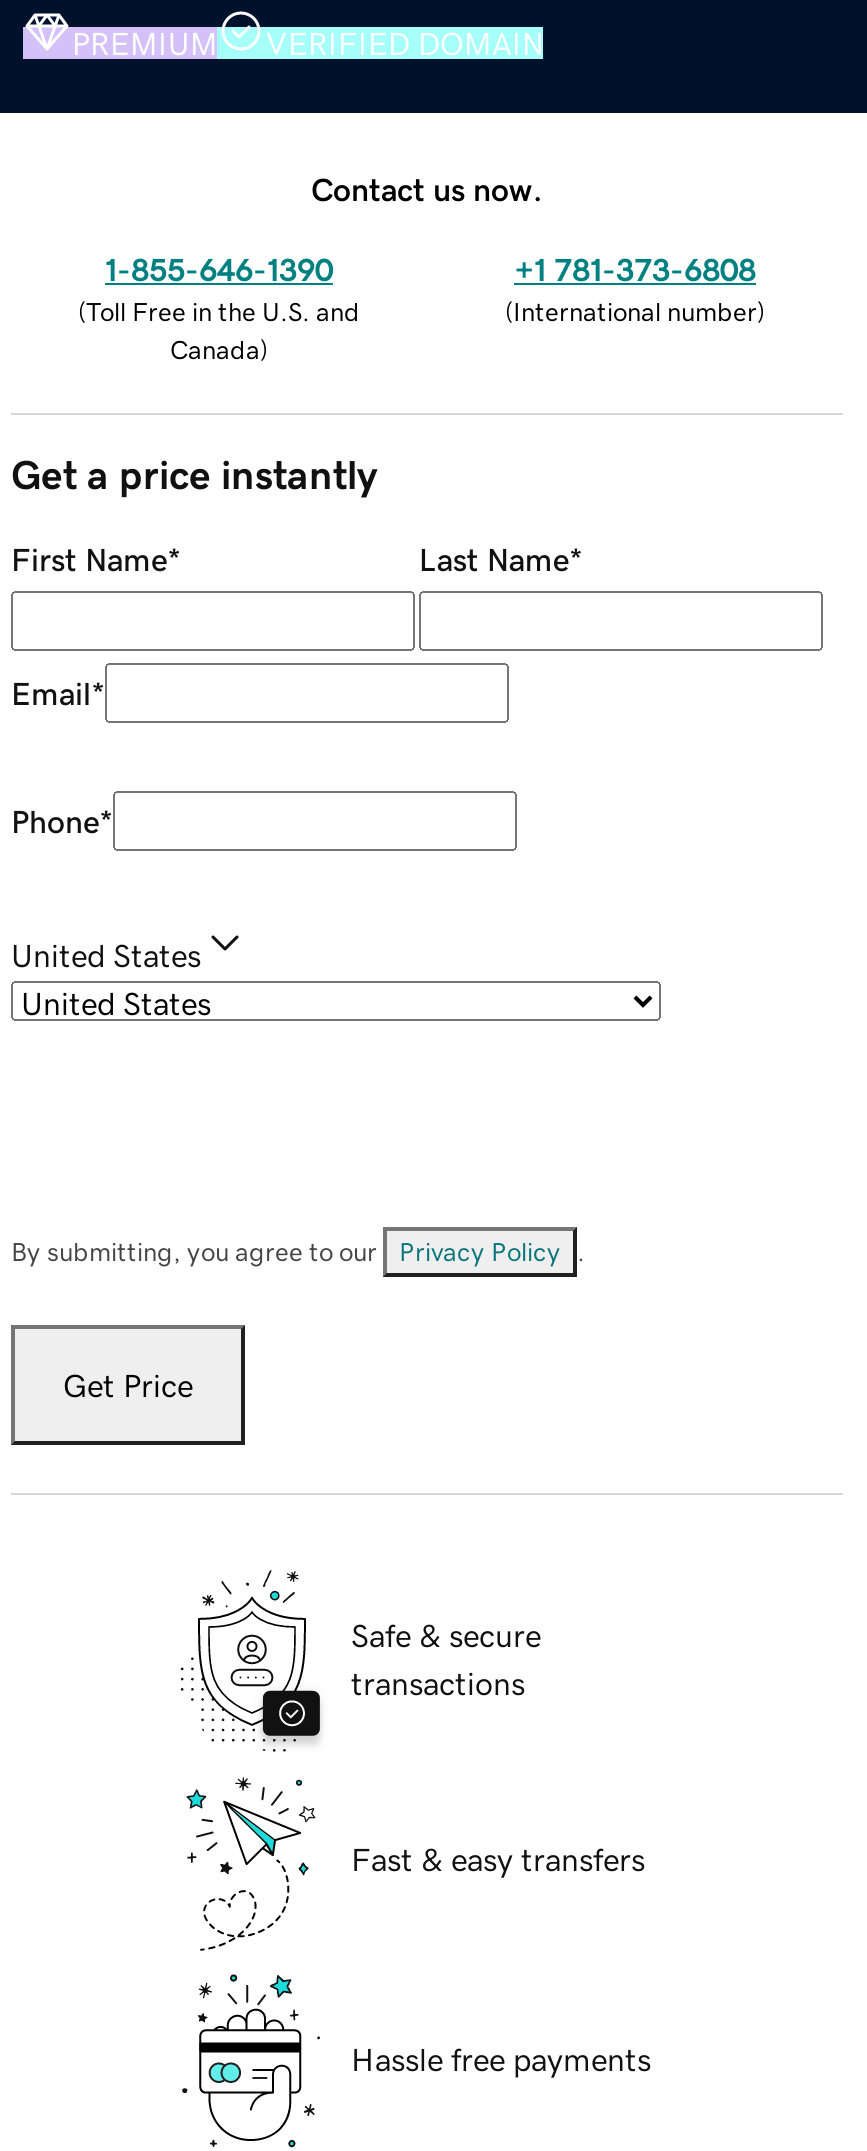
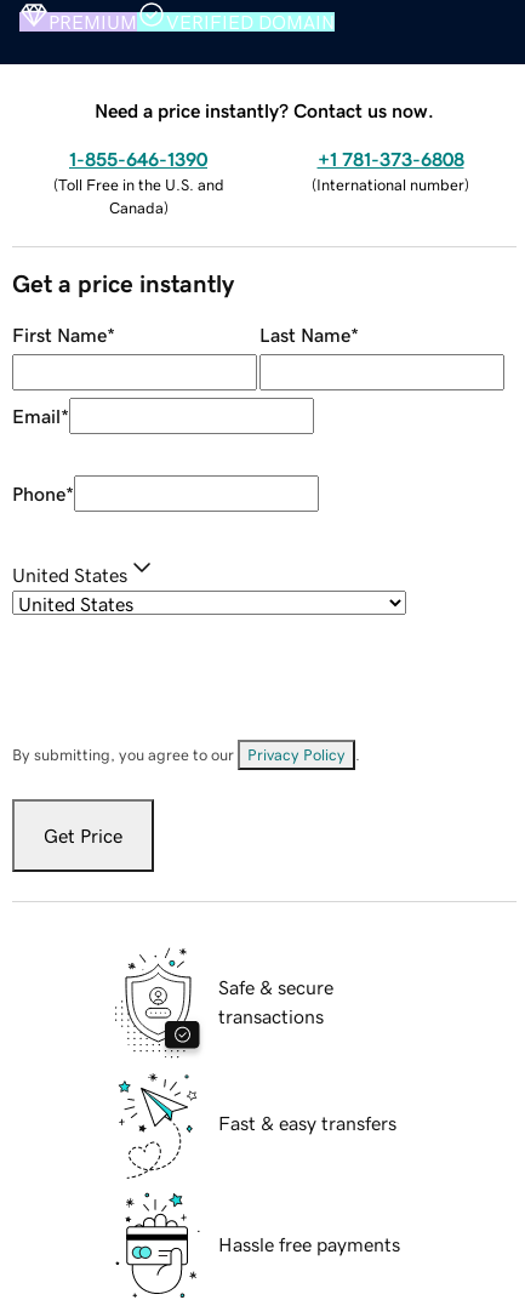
- Contact us now.
+ Need a price instantly? Contact us now.
